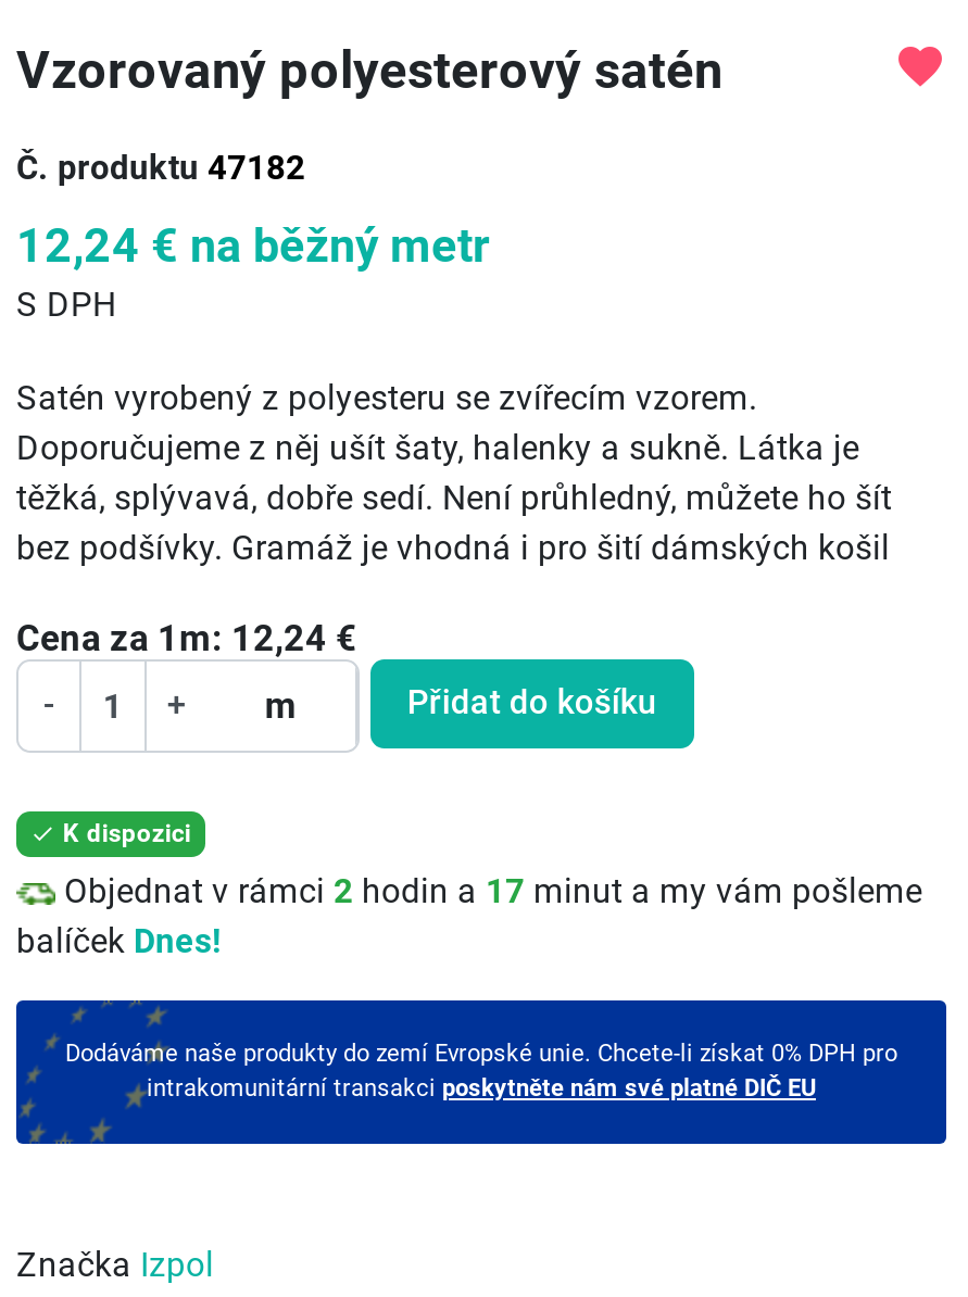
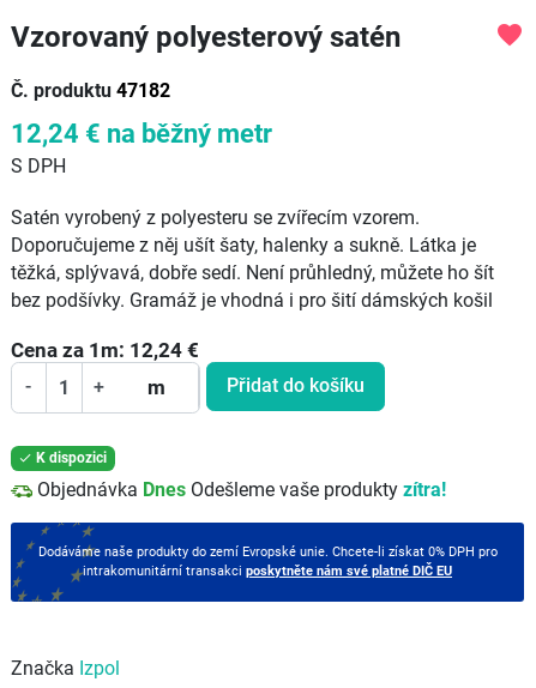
- Objednat v rámci 2 hodin a 17 minut a my vám pošleme
- balíček Dnes!
+ Objednávka Dnes Odešleme vaše produkty zítra!
